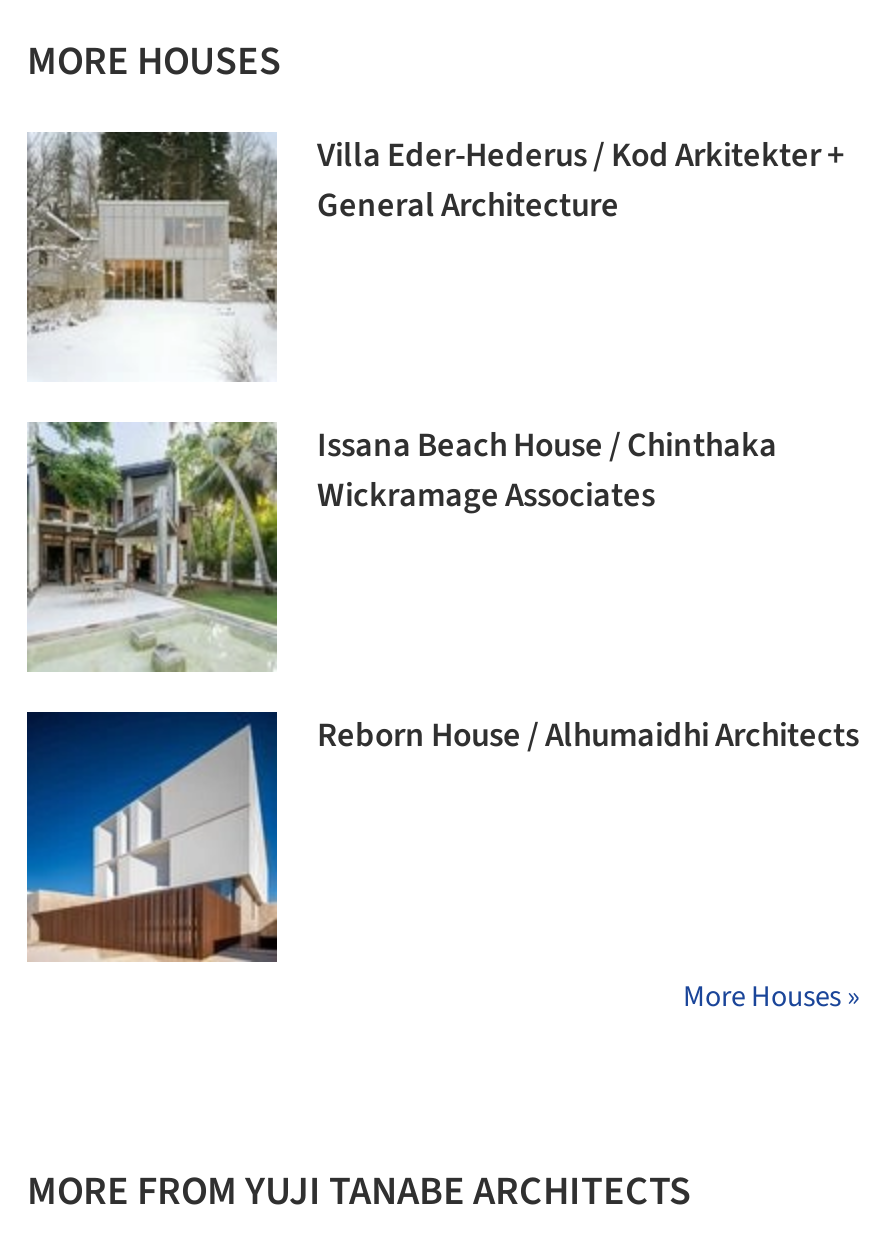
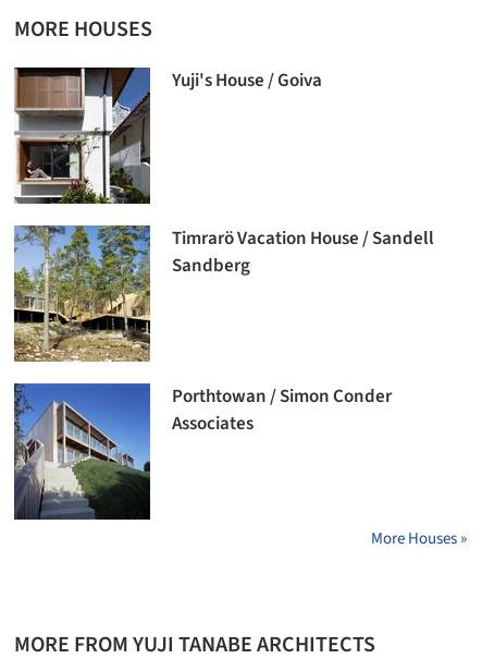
- [image]
- Villa Eder-Hederus / Kod Arkitekter +
- General Architecture
+ [image]
+ Yuji's House / Goiva

- [image]
- Issana Beach House / Chinthaka
- Wickramage Associates
+ [image]
+ Timrarö Vacation House / Sandell
+ Sandberg

- [image]
- Reborn House / Alhumaidhi Architects
+ [image]
+ Porthtowan / Simon Conder
+ Associates
